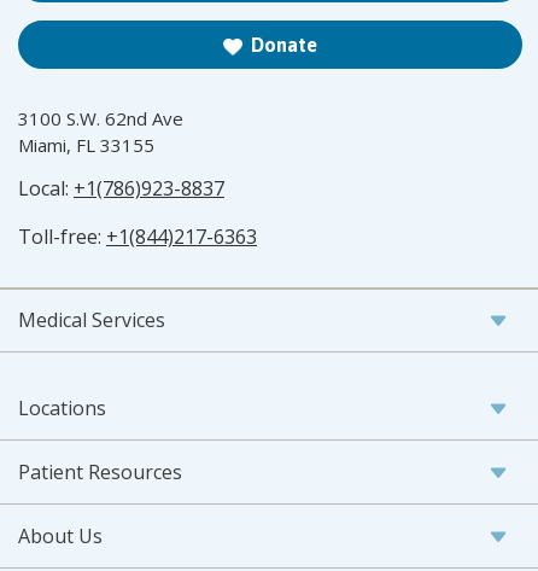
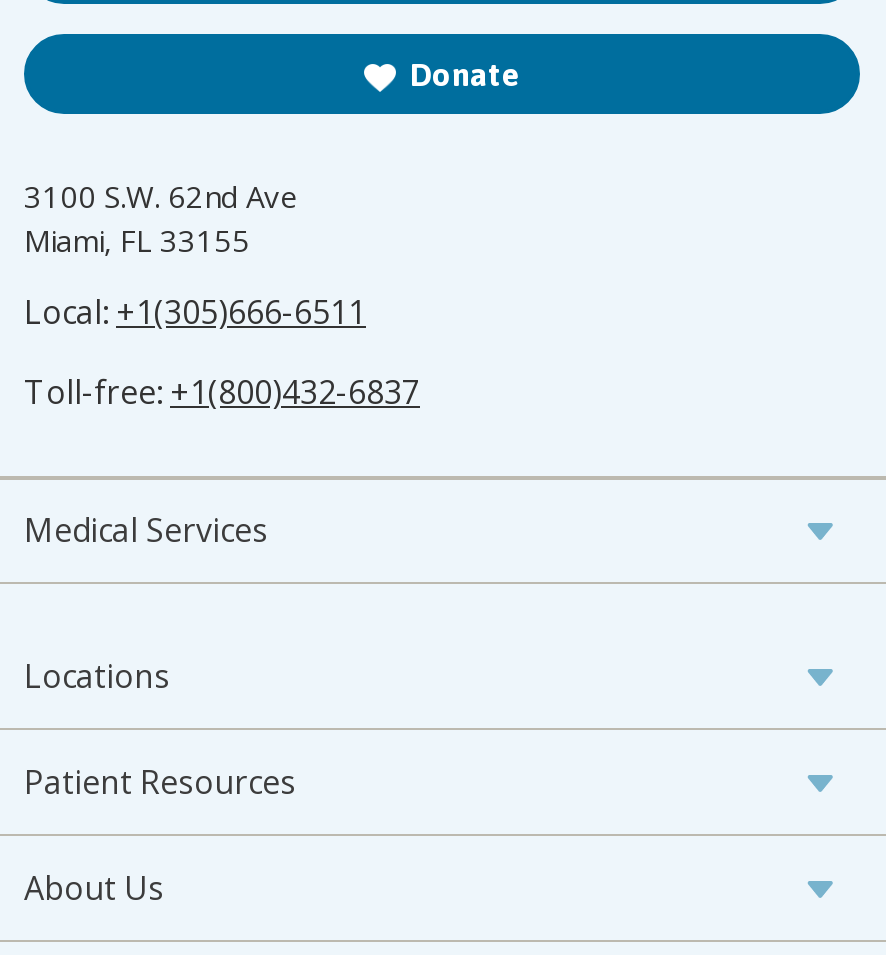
- Local: +1(786)923-8837
+ Local: +1(305)666-6511

- Toll-free: +1(844)217-6363
+ Toll-free: +1(800)432-6837
